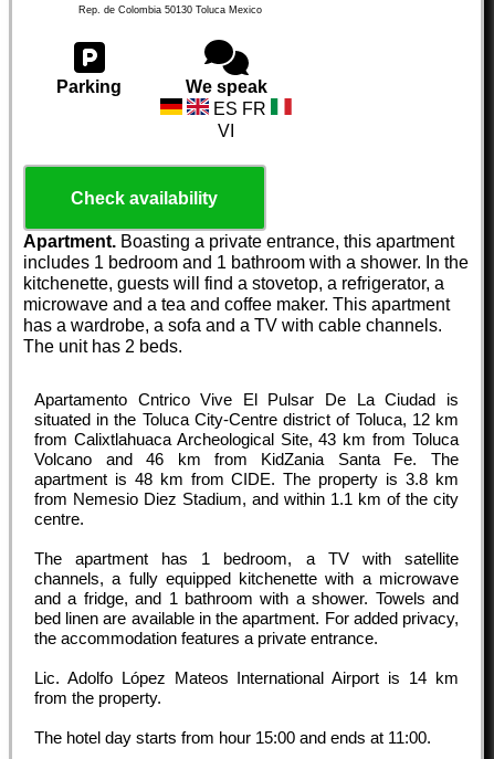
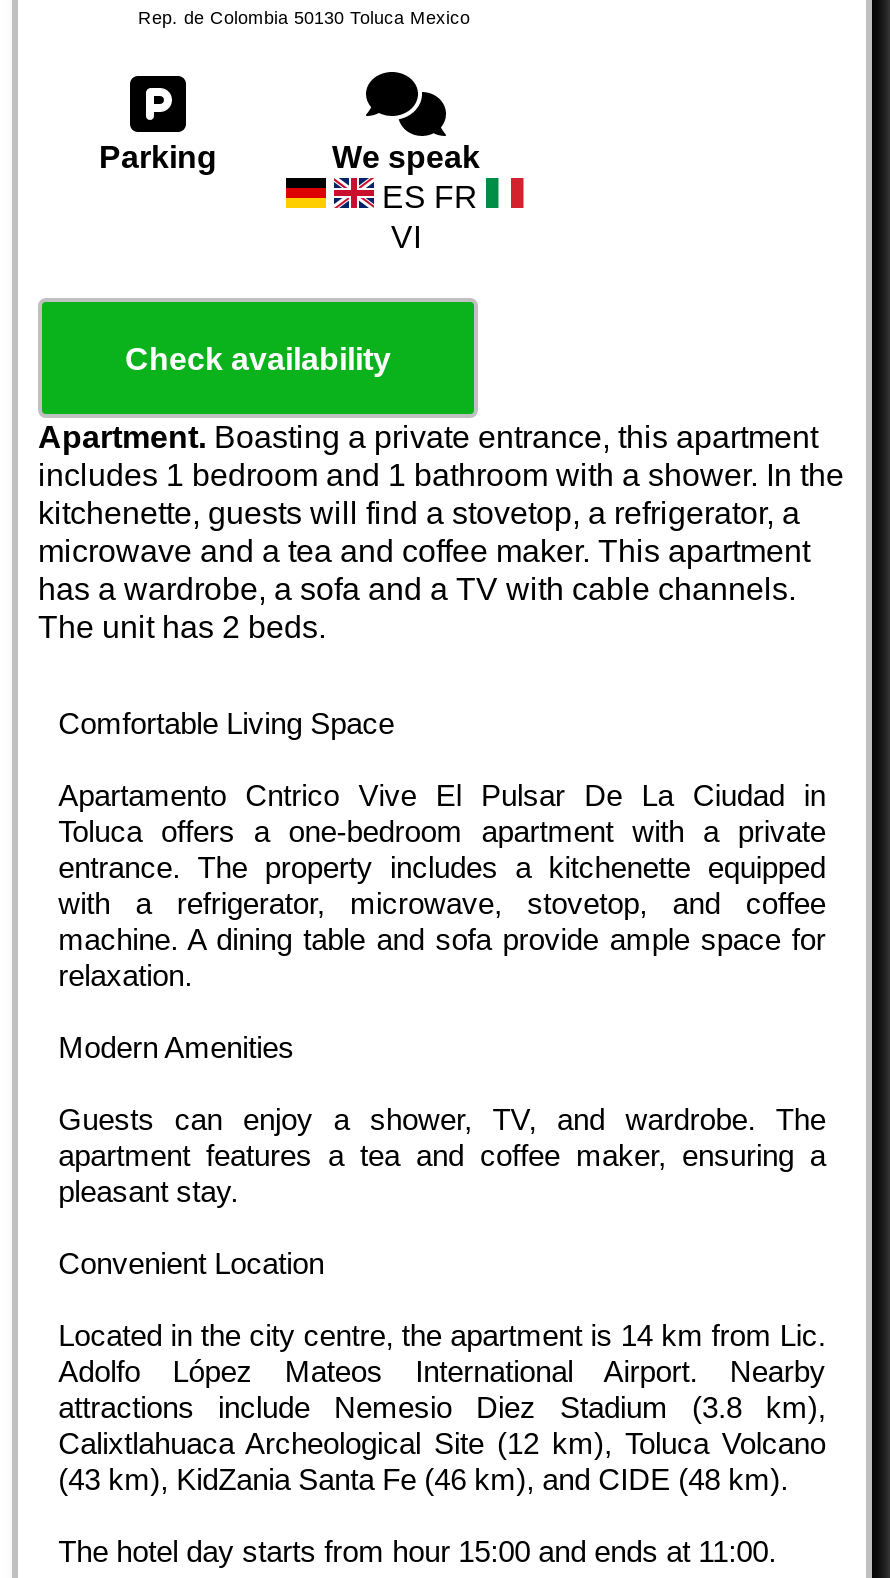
- Apartamento Cntrico Vive El Pulsar De La Ciudad is
- situated in the Toluca City-Centre district of Toluca, 12 km
- from Calixtlahuaca Archeological Site, 43 km from Toluca
- Volcano and 46 km from KidZania Santa Fe. The
- apartment is 48 km from CIDE. The property is 3.8 km
- from Nemesio Diez Stadium, and within 1.1 km of the city
- centre.
- The apartment has 1 bedroom, a TV with satellite
- channels, a fully equipped kitchenette with a microwave
- and a fridge, and 1 bathroom with a shower. Towels and
- bed linen are available in the apartment. For added privacy,
- the accommodation features a private entrance.
- Lic. Adolfo López Mateos International Airport is 14 km
- from the property.
+ Comfortable Living Space
+ Apartamento Cntrico Vive El Pulsar De La Ciudad in
+ Toluca offers a one-bedroom apartment with a private
+ entrance. The property includes a kitchenette equipped
+ with a refrigerator, microwave, stovetop, and coffee
+ machine. A dining table and sofa provide ample space for
+ relaxation.
+ Modern Amenities
+ Guests can enjoy a shower, TV, and wardrobe. The
+ apartment features a tea and coffee maker, ensuring a
+ pleasant stay.
+ Convenient Location
+ Located in the city centre, the apartment is 14 km from Lic.
+ Adolfo López Mateos International Airport. Nearby
+ attractions include Nemesio Diez Stadium (3.8 km),
+ Calixtlahuaca Archeological Site (12 km), Toluca Volcano
+ (43 km), KidZania Santa Fe (46 km), and CIDE (48 km).
